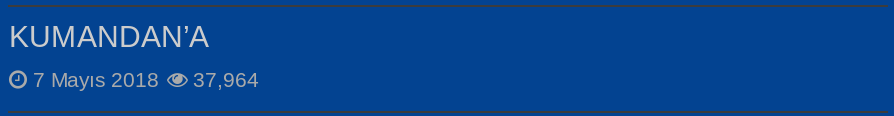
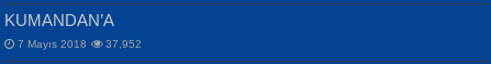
- 7 Mayıs 2018 37,964
+ 7 Mayıs 2018 37,952
